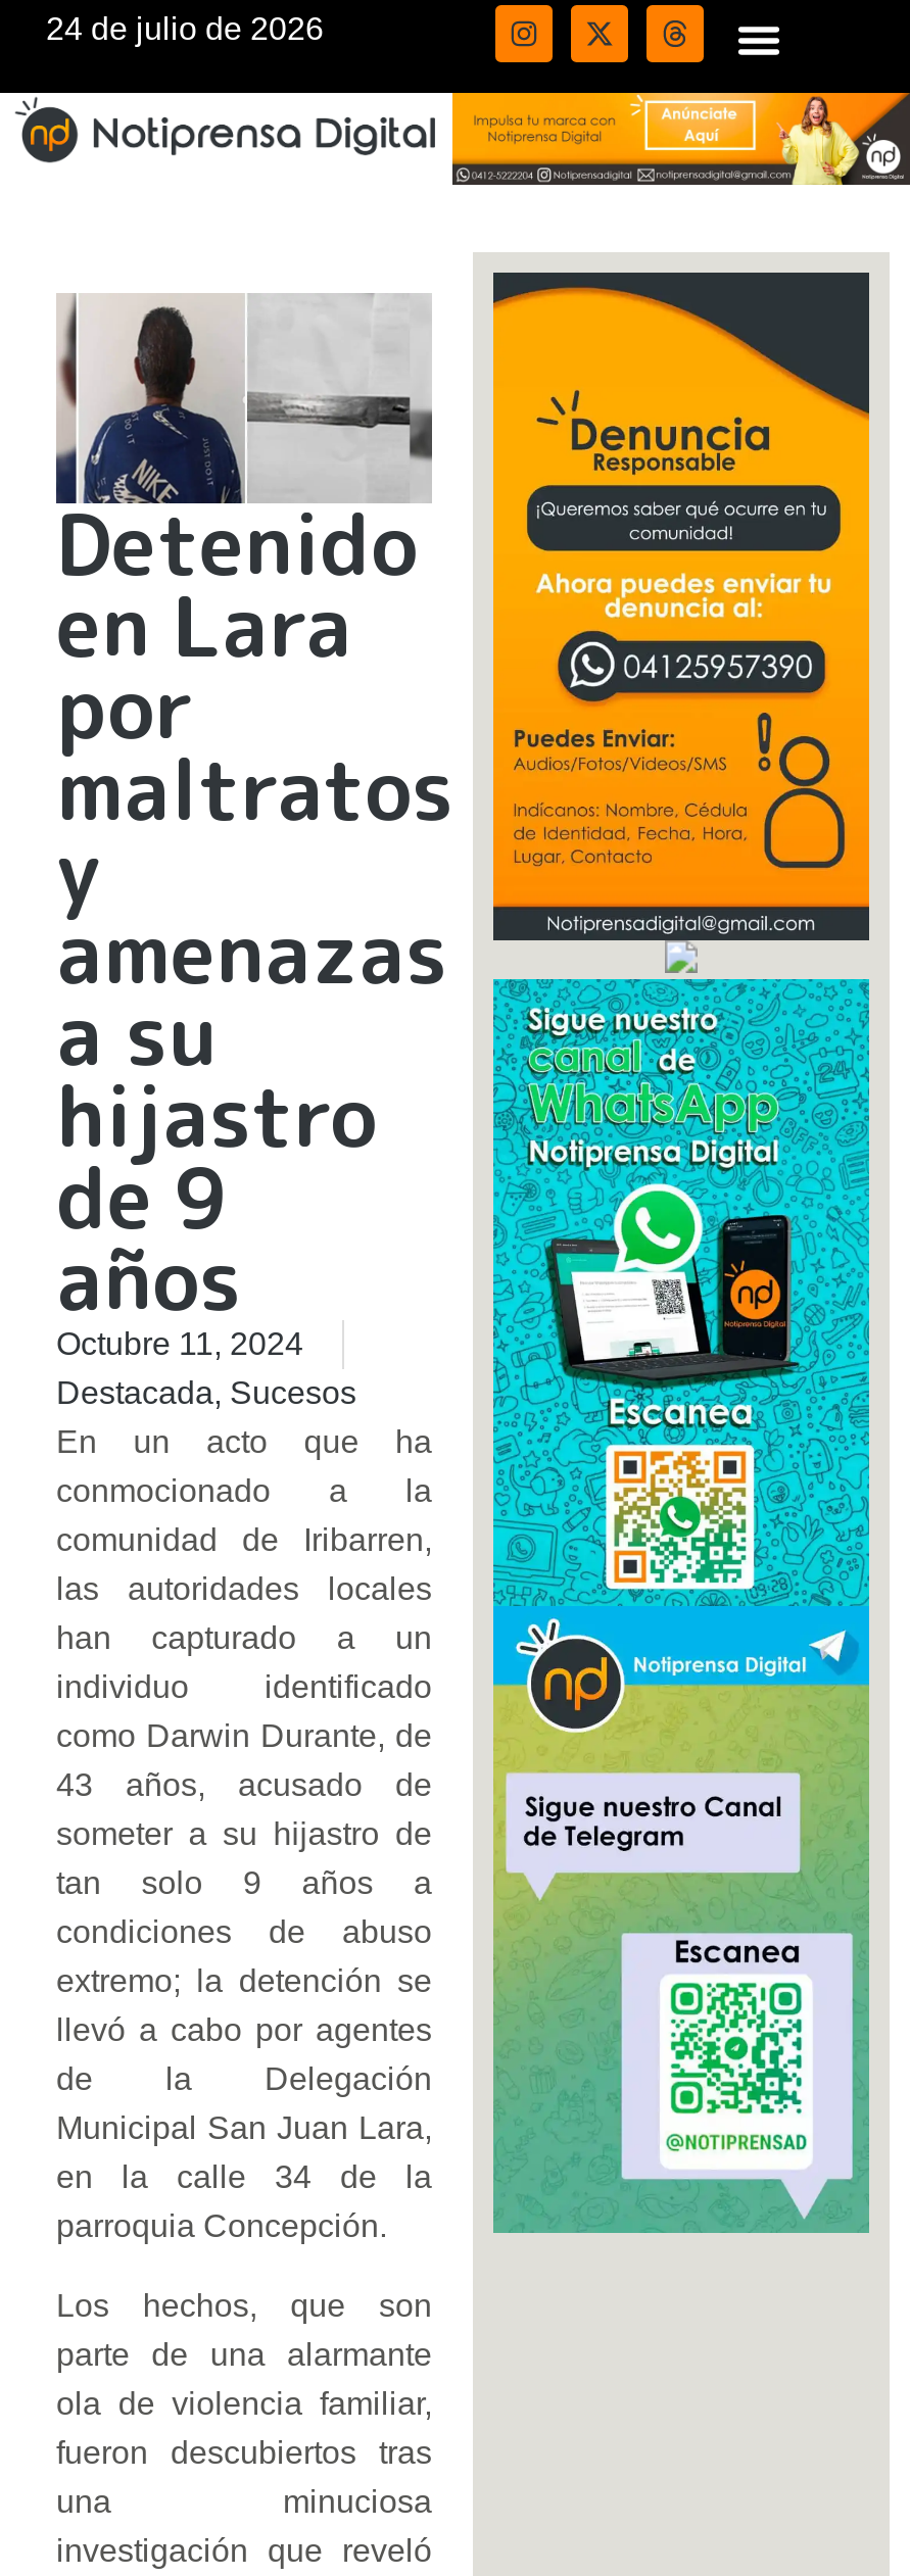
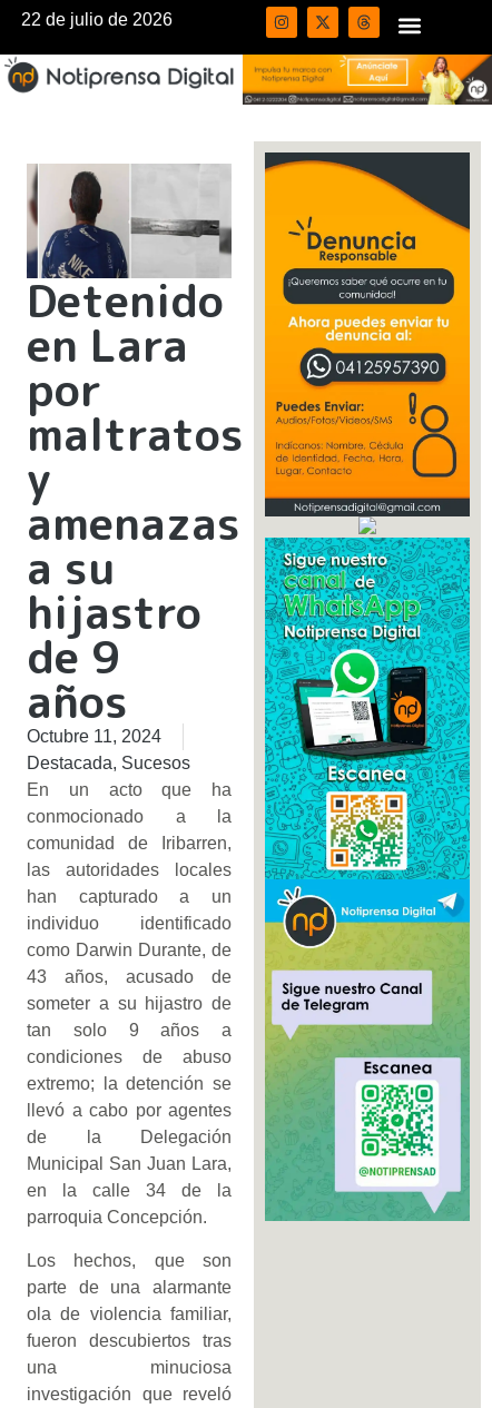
- 24 de julio de 2026
+ 22 de julio de 2026
